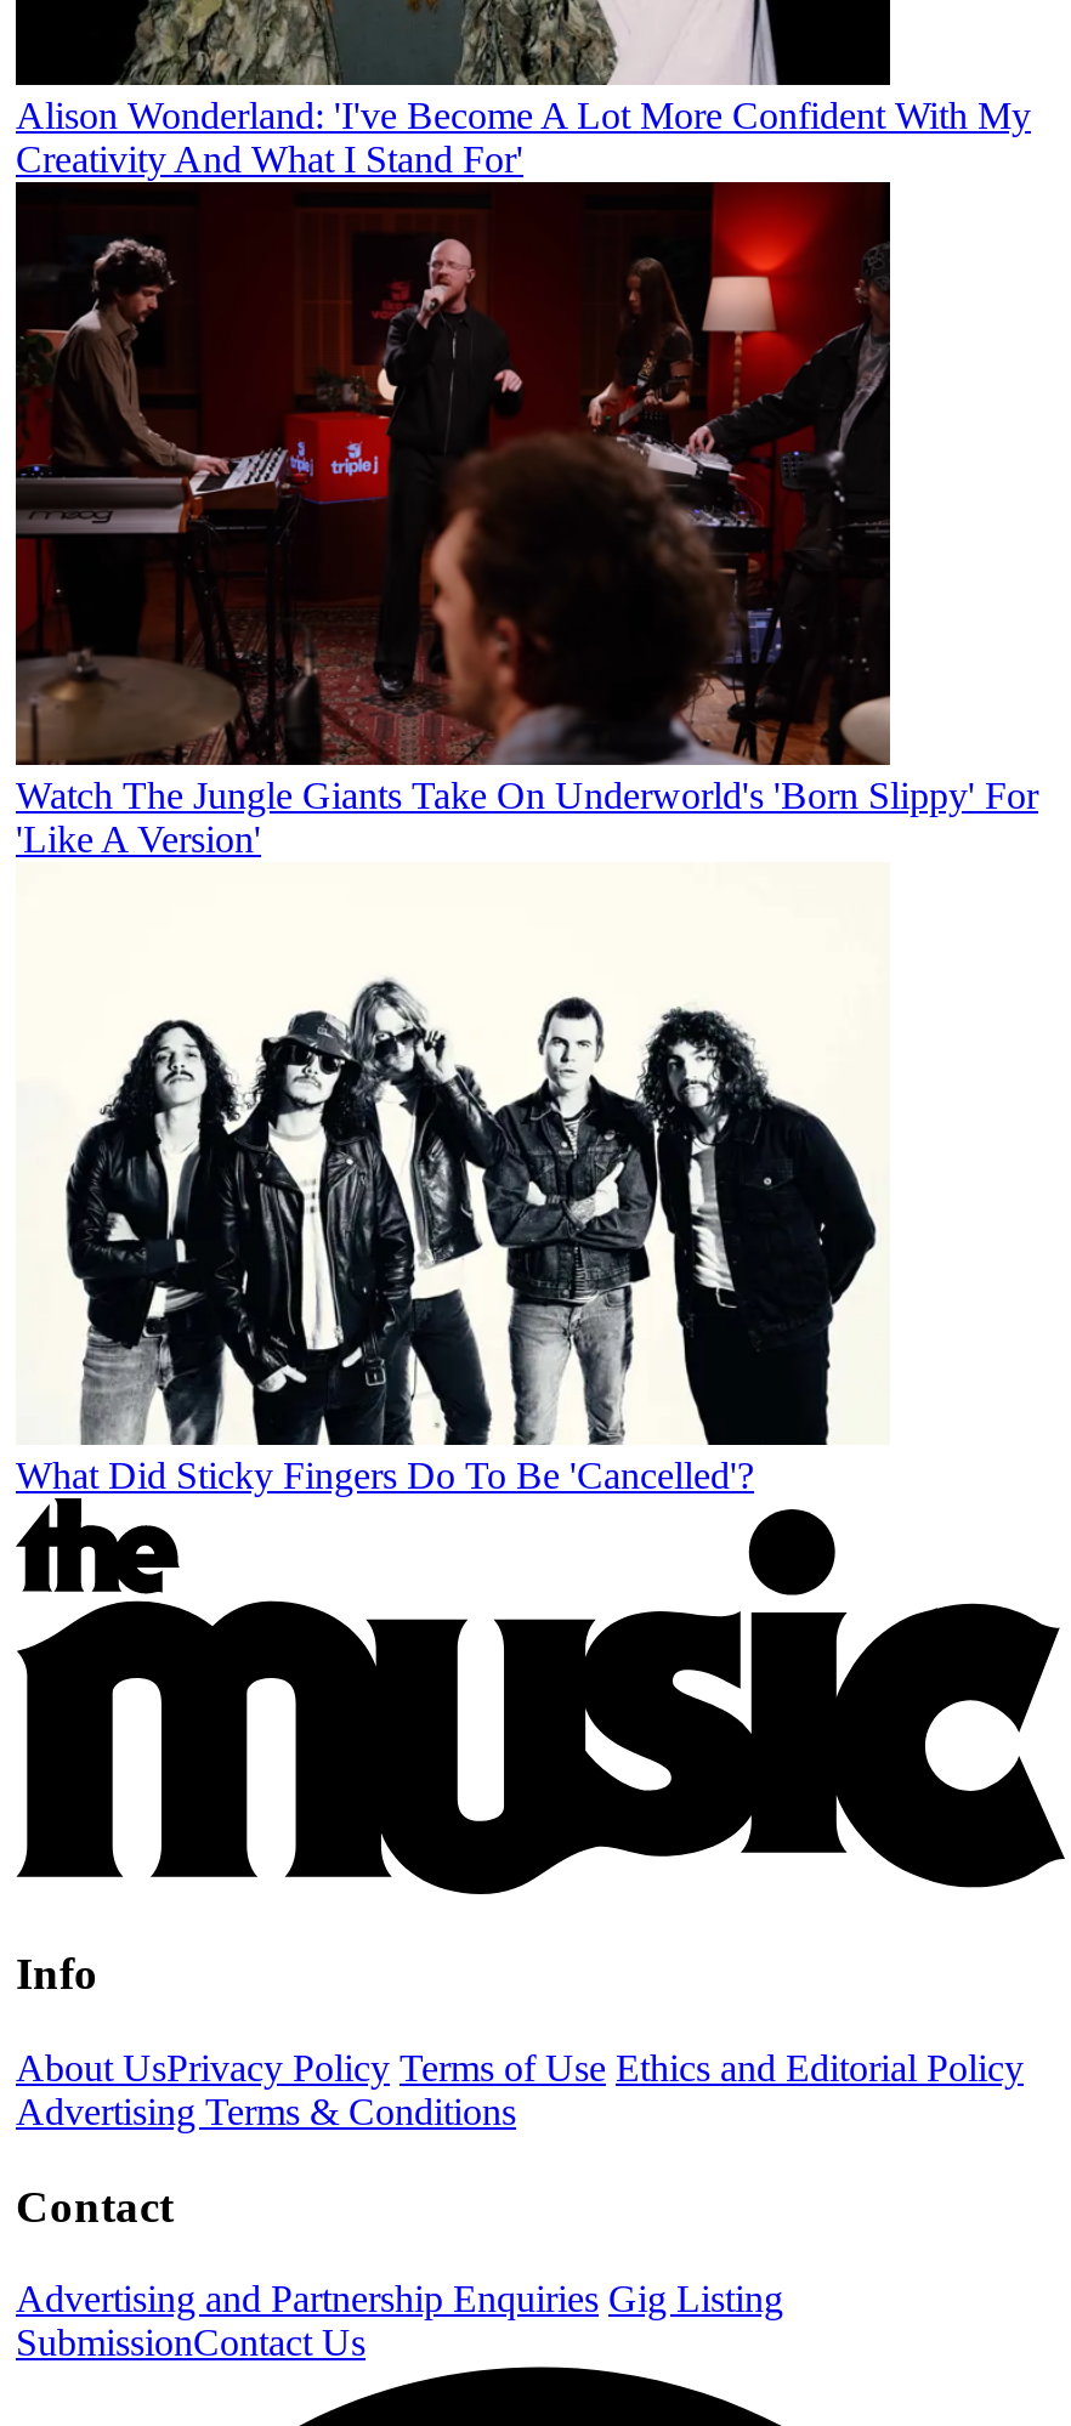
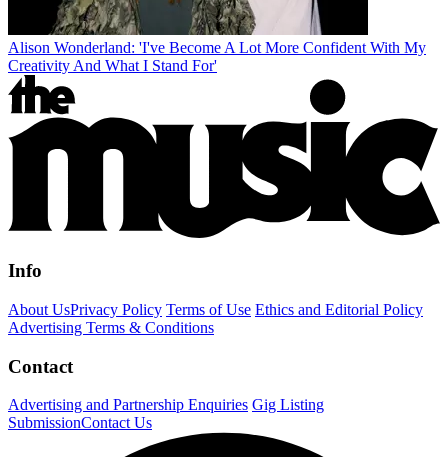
- [image]
- Watch The Jungle Giants Take On Underworld's 'Born Slippy' For
- 'Like A Version'

- [image]
- What Did Sticky Fingers Do To Be 'Cancelled'?
